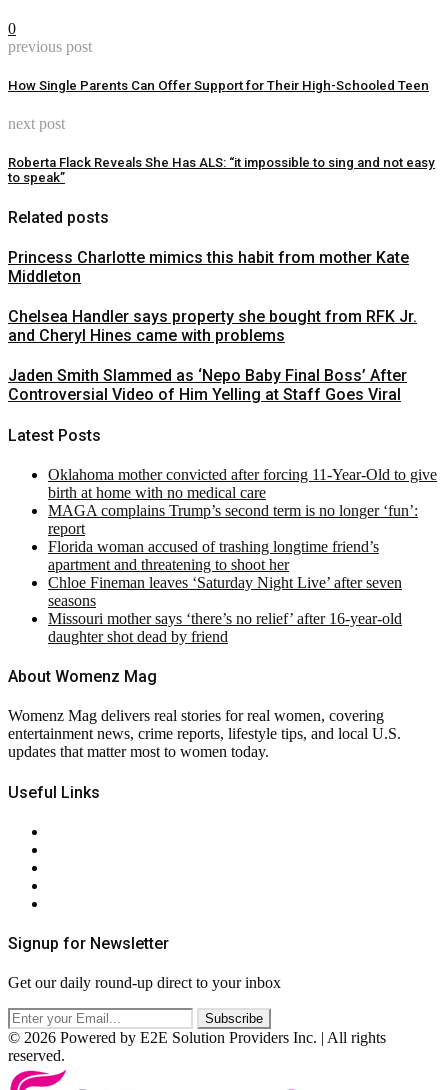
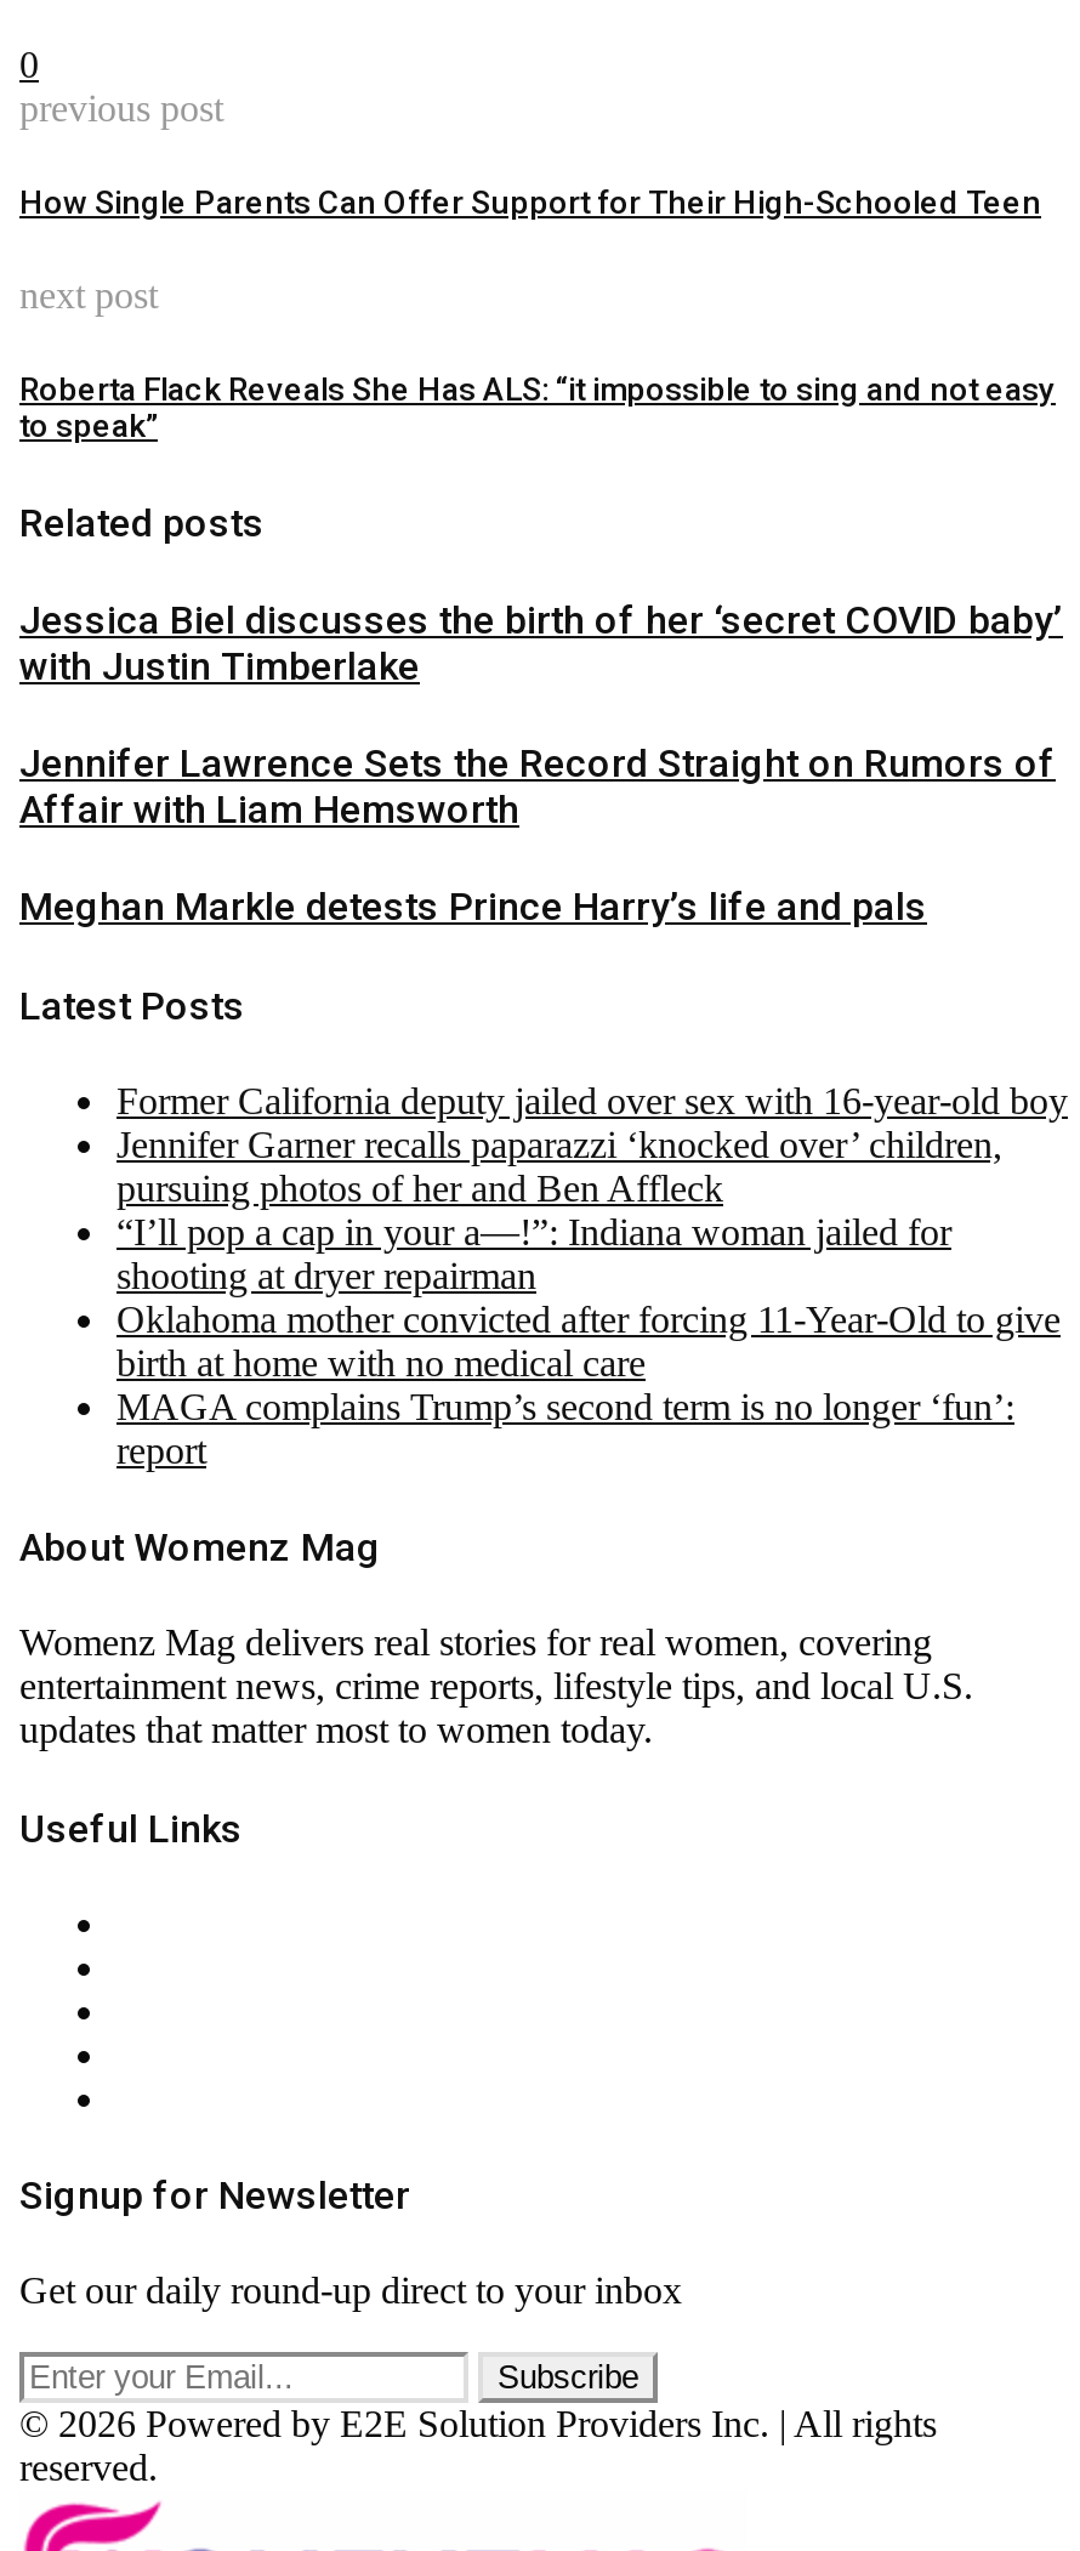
- Princess Charlotte mimics this habit from mother Kate
- Middleton
+ Jessica Biel discusses the birth of her ‘secret COVID baby’
+ with Justin Timberlake

- Chelsea Handler says property she bought from RFK Jr.
- and Cheryl Hines came with problems
+ Jennifer Lawrence Sets the Record Straight on Rumors of
+ Affair with Liam Hemsworth

- Jaden Smith Slammed as ‘Nepo Baby Final Boss’ After
- Controversial Video of Him Yelling at Staff Goes Viral
+ Meghan Markle detests Prince Harry’s life and pals

+ Former California deputy jailed over sex with 16-year-old boy
+ Jennifer Garner recalls paparazzi ‘knocked over’ children,
+ pursuing photos of her and Ben Affleck
+ “I’ll pop a cap in your a—!”: Indiana woman jailed for
+ shooting at dryer repairman

moved down: Oklahoma mother convicted after forcing 11-Year-Old to give | birth at home with no medical care | MAGA complains Trump’s second term is no longer ‘fun’: | report

- Florida woman accused of trashing longtime friend’s
- apartment and threatening to shoot her
- Chloe Fineman leaves ‘Saturday Night Live’ after seven
- seasons
- Missouri mother says ‘there’s no relief’ after 16-year-old
- daughter shot dead by friend
